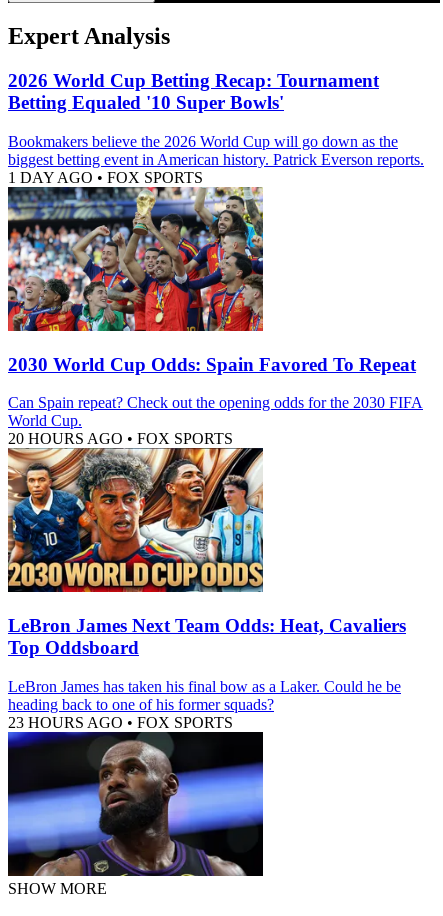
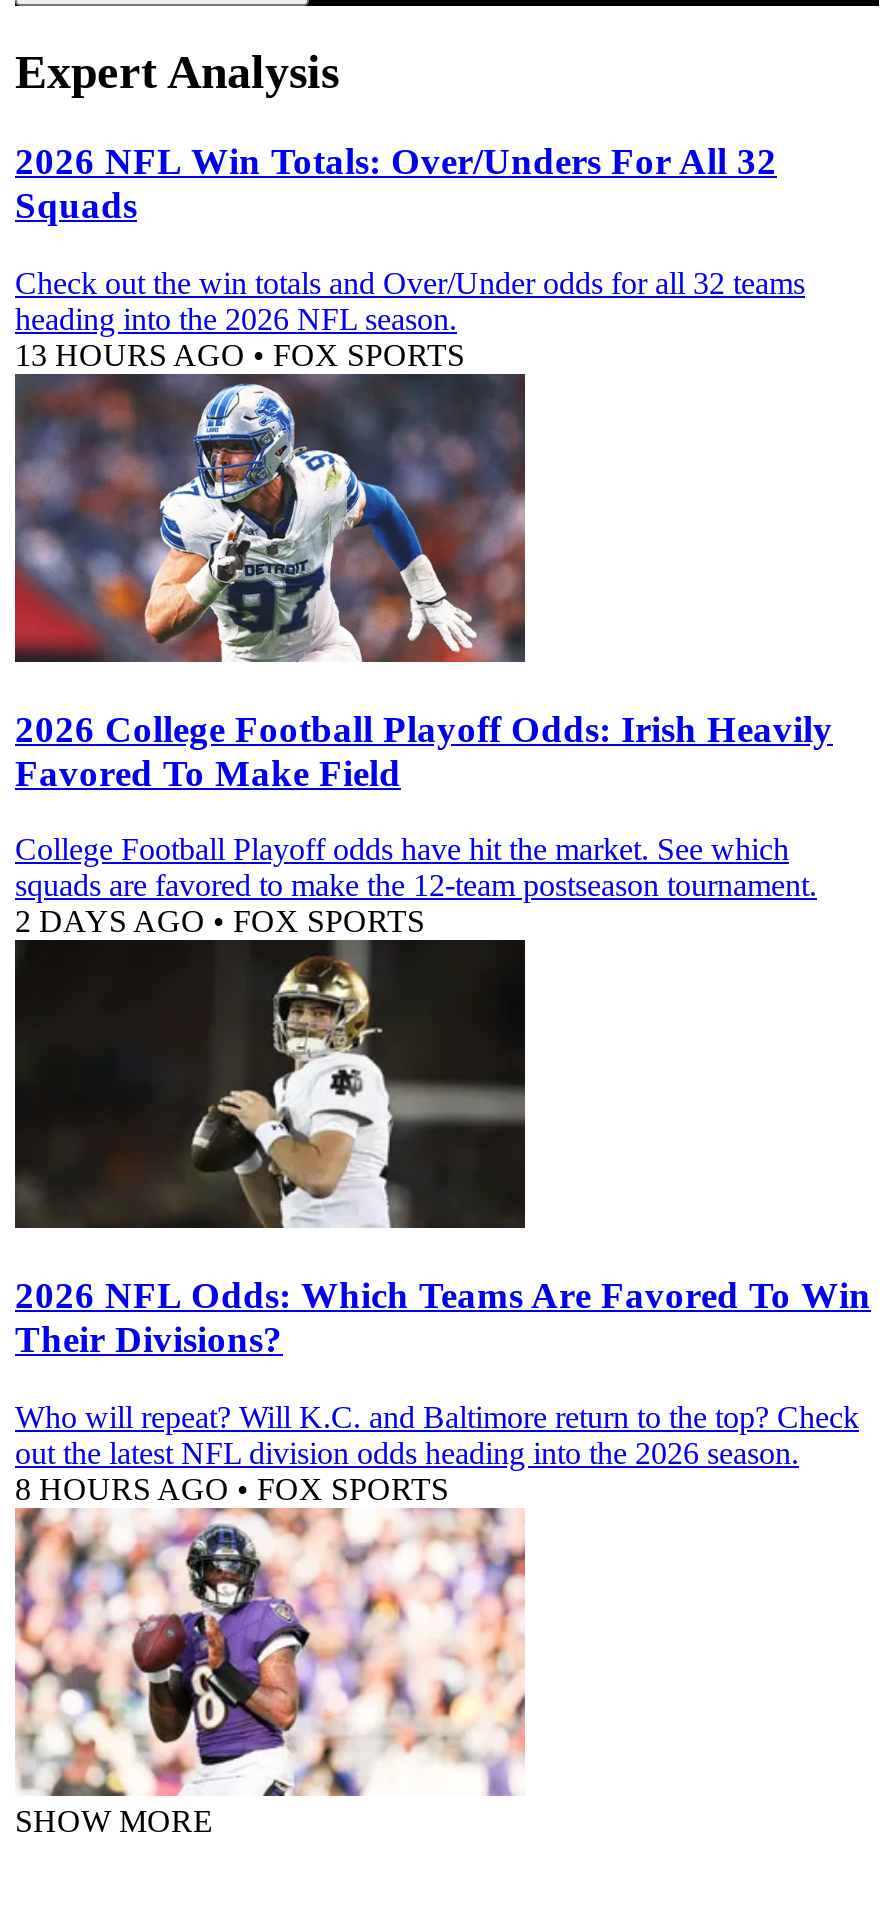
- 2026 World Cup Betting Recap: Tournament
- Betting Equaled '10 Super Bowls'
+ 2026 NFL Win Totals: Over/Unders For All 32
+ Squads

- Bookmakers believe the 2026 World Cup will go down as the
- biggest betting event in American history. Patrick Everson reports.
- 1 DAY AGO • FOX SPORTS
+ Check out the win totals and Over/Under odds for all 32 teams
+ heading into the 2026 NFL season.
+ 13 HOURS AGO • FOX SPORTS

- [image]
- 2030 World Cup Odds: Spain Favored To Repeat
+ [image]
+ 2026 College Football Playoff Odds: Irish Heavily
+ Favored To Make Field

- Can Spain repeat? Check out the opening odds for the 2030 FIFA
- World Cup.
- 20 HOURS AGO • FOX SPORTS
+ College Football Playoff odds have hit the market. See which
+ squads are favored to make the 12-team postseason tournament.
+ 2 DAYS AGO • FOX SPORTS

- [image]
- LeBron James Next Team Odds: Heat, Cavaliers
- Top Oddsboard
+ [image]
+ 2026 NFL Odds: Which Teams Are Favored To Win
+ Their Divisions?

- LeBron James has taken his final bow as a Laker. Could he be
- heading back to one of his former squads?
- 23 HOURS AGO • FOX SPORTS
+ Who will repeat? Will K.C. and Baltimore return to the top? Check
+ out the latest NFL division odds heading into the 2026 season.
+ 8 HOURS AGO • FOX SPORTS

- [image]
+ [image]
